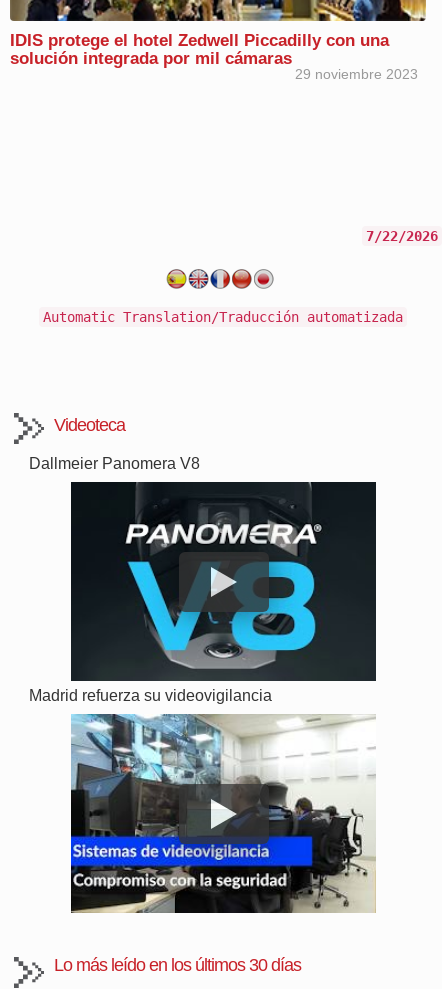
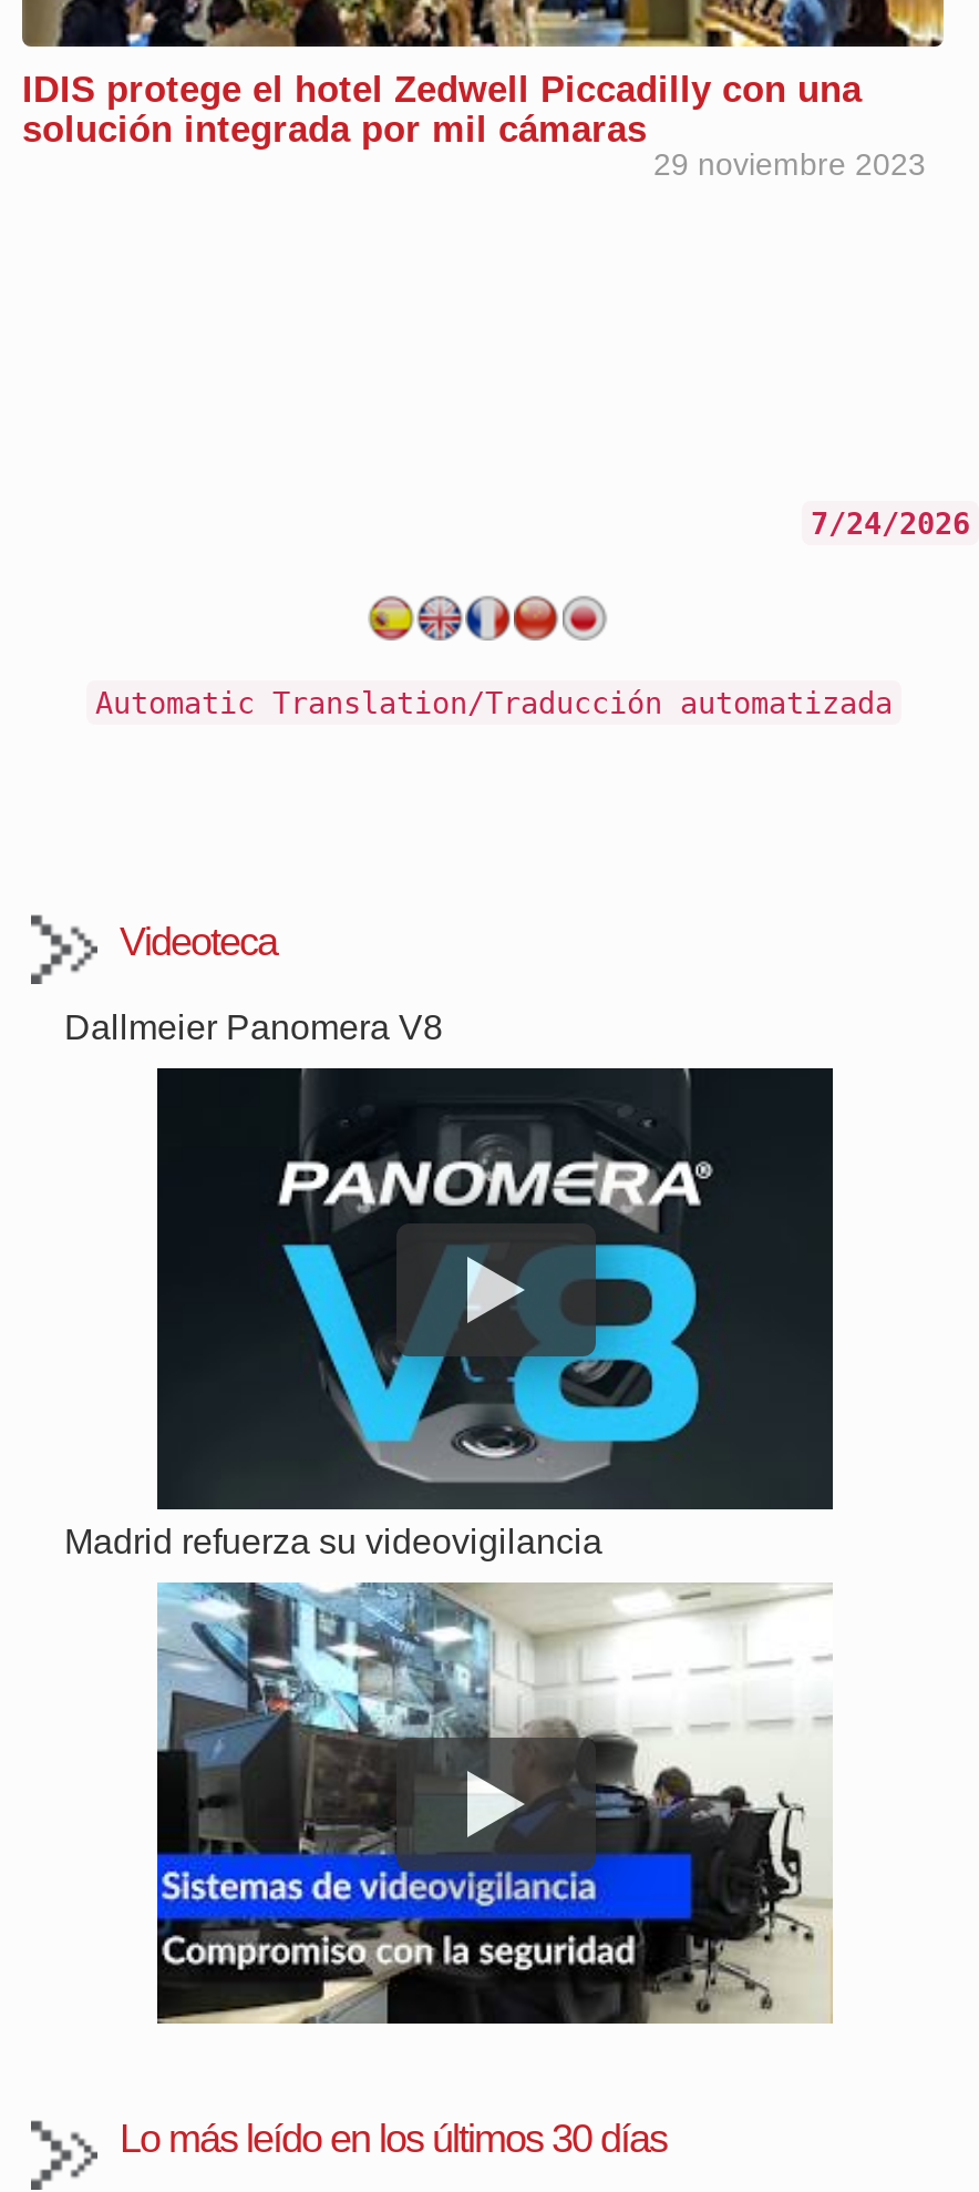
- 7/22/2026
+ 7/24/2026
